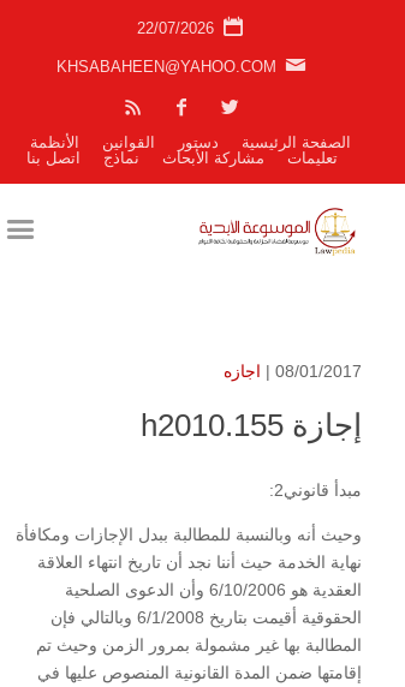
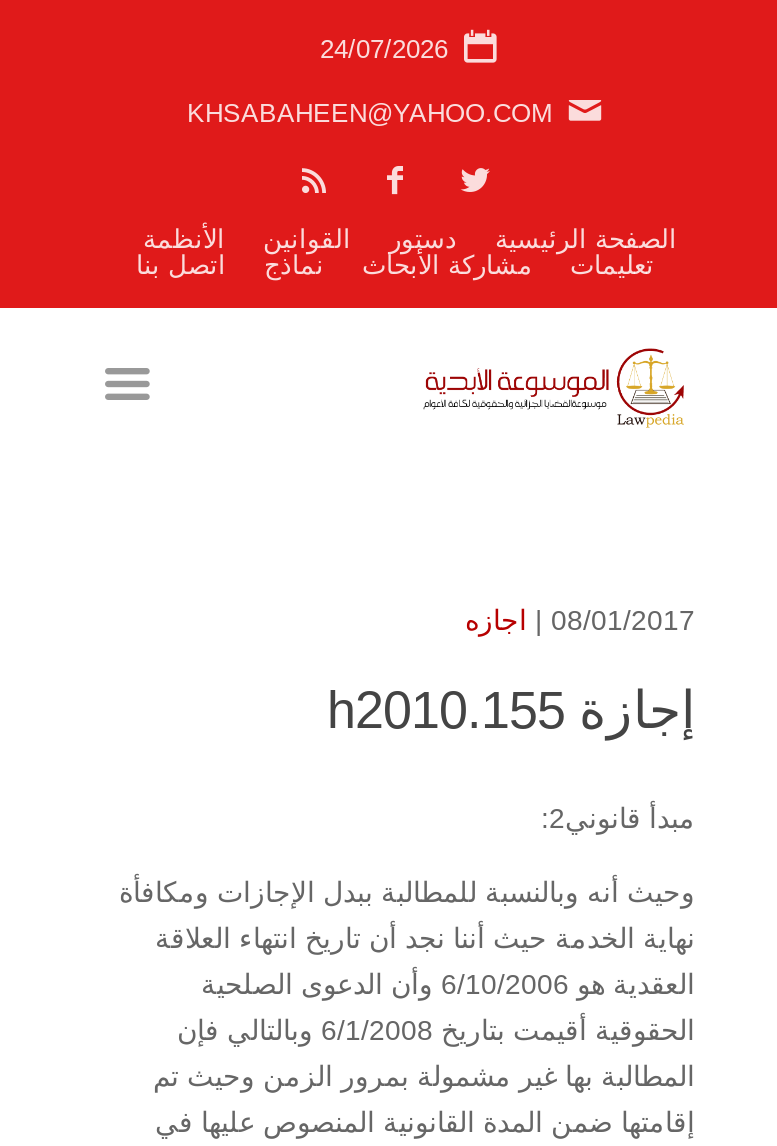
- 22/07/2026
+ 24/07/2026
